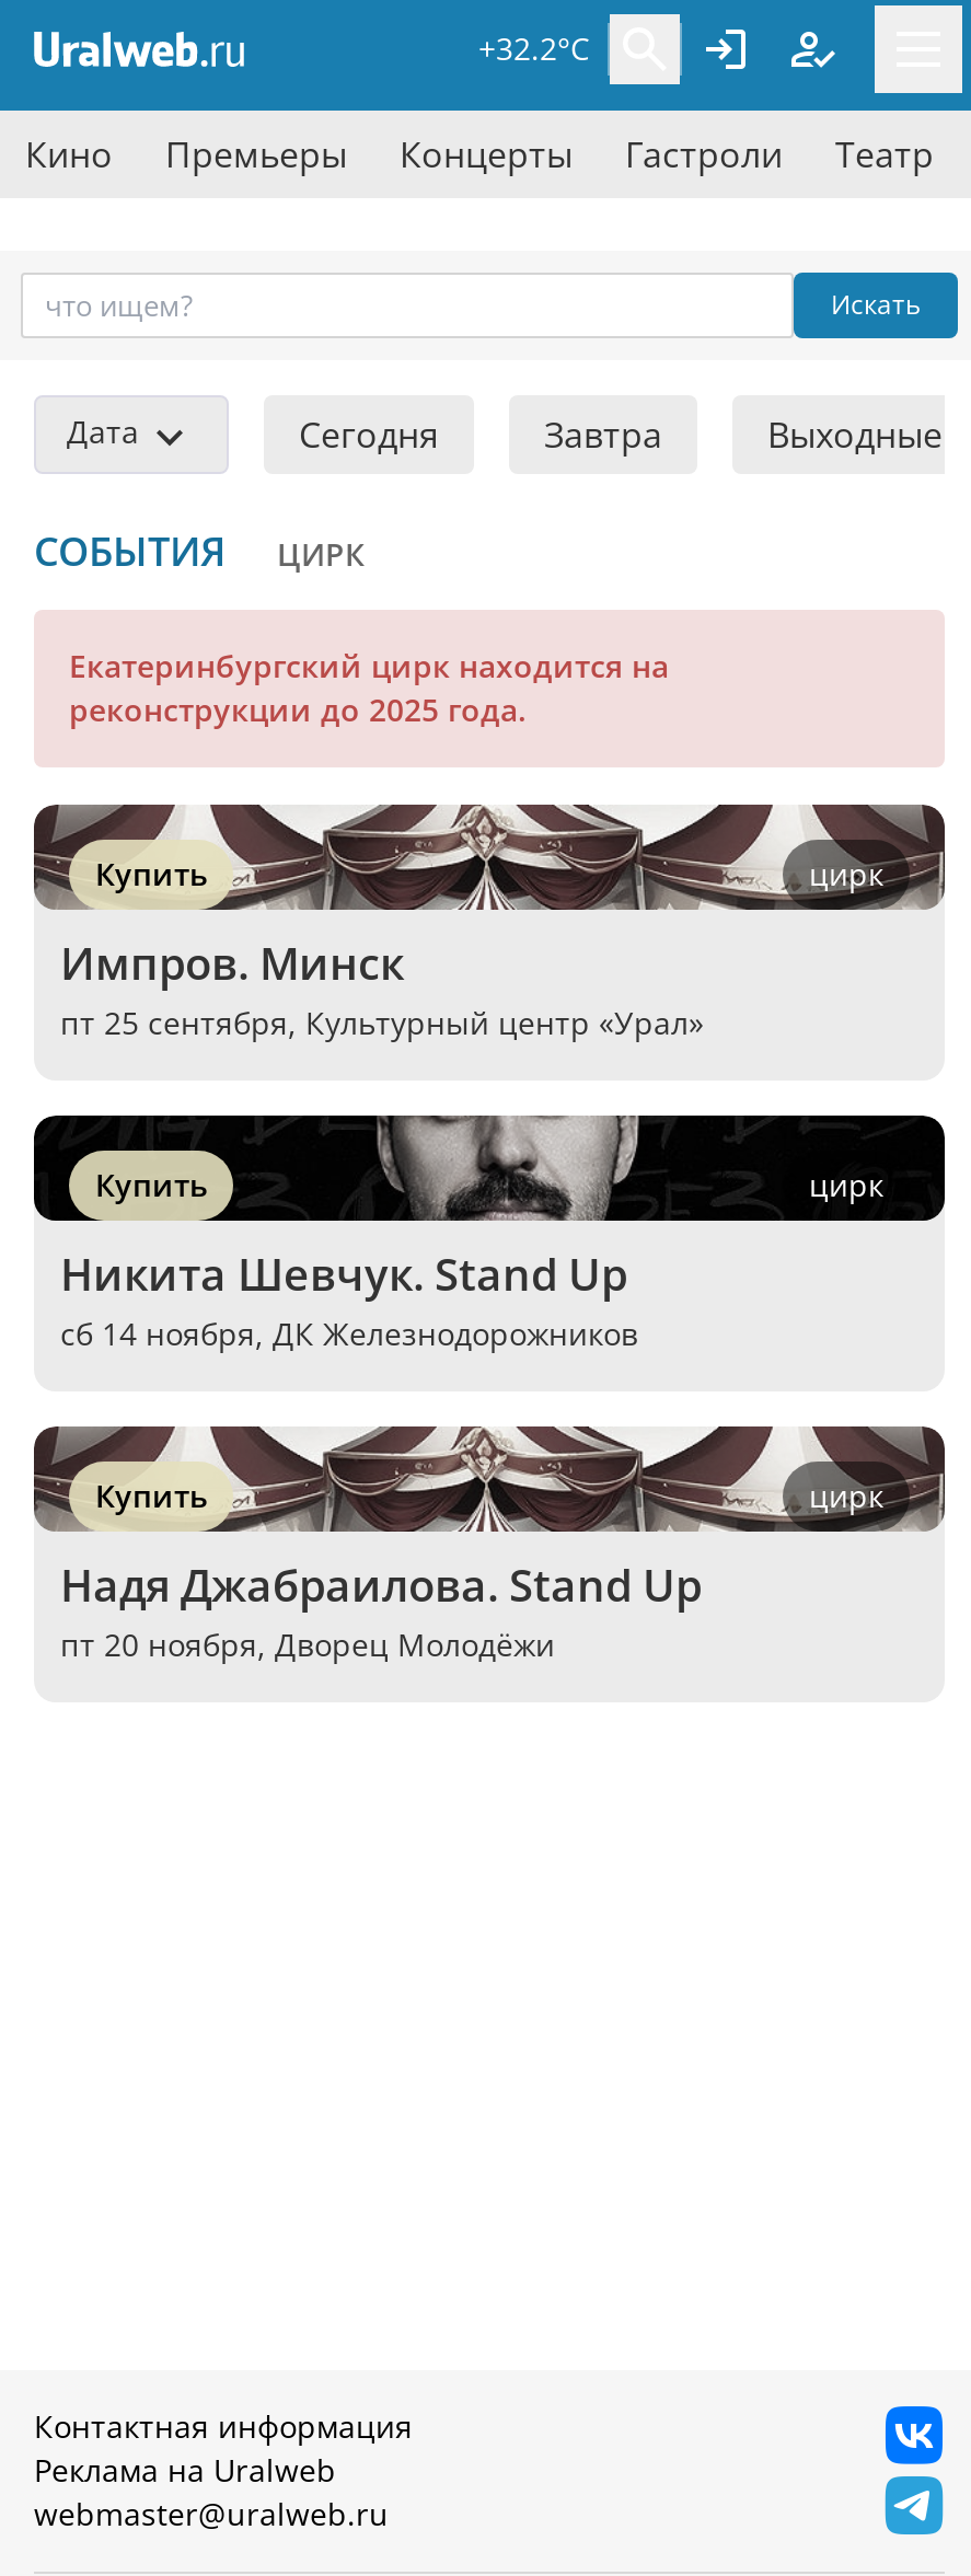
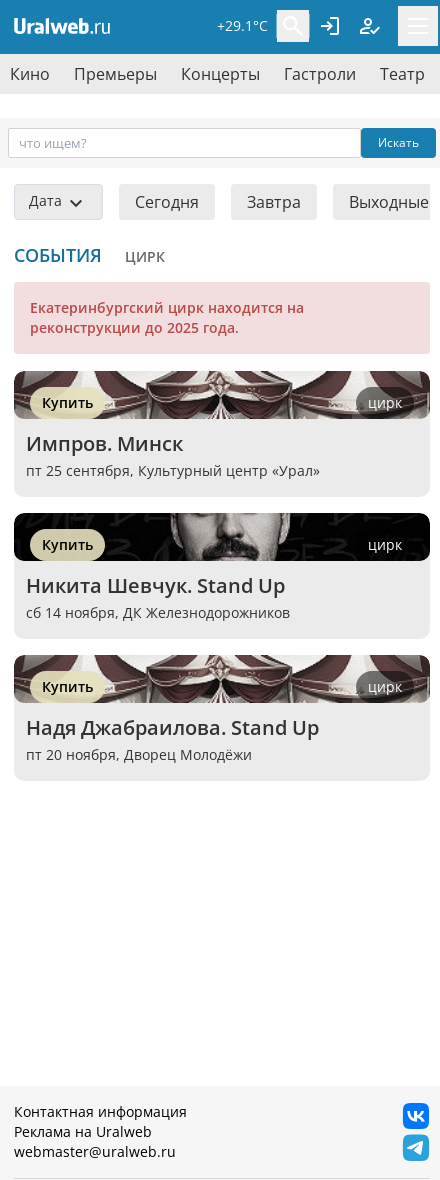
- +32.2°C
+ +29.1°C
